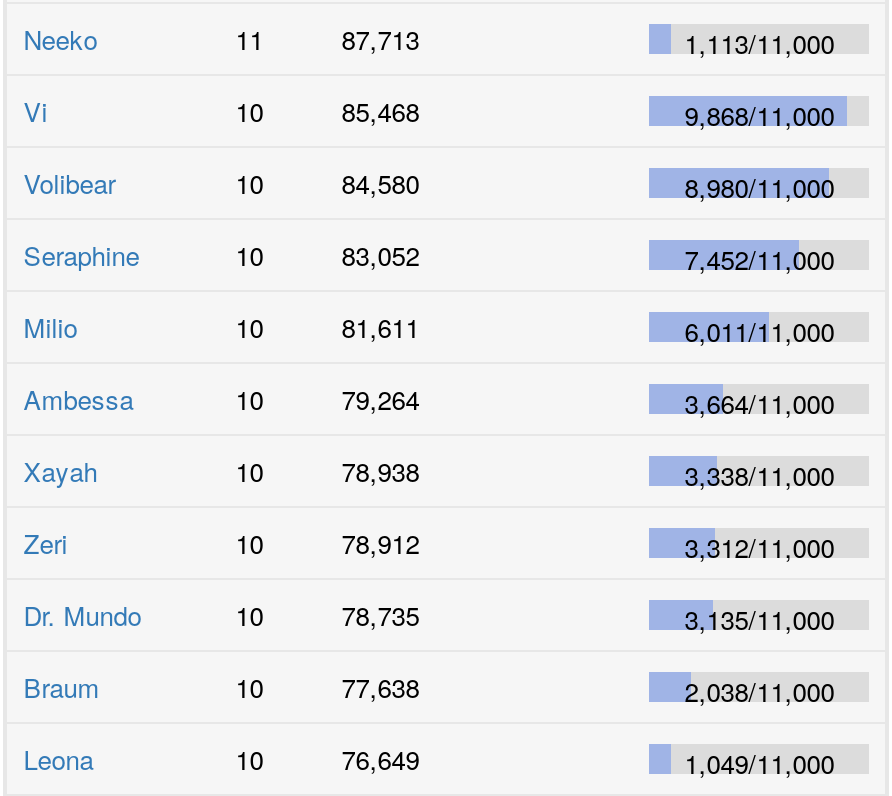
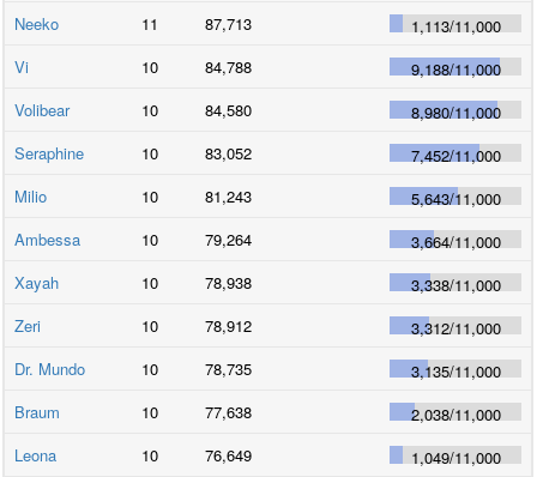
- 85,468
+ 84,788

- 9,868/11,000
+ 9,188/11,000

- 81,611
+ 81,243

- 6,011/11,000
+ 5,643/11,000
